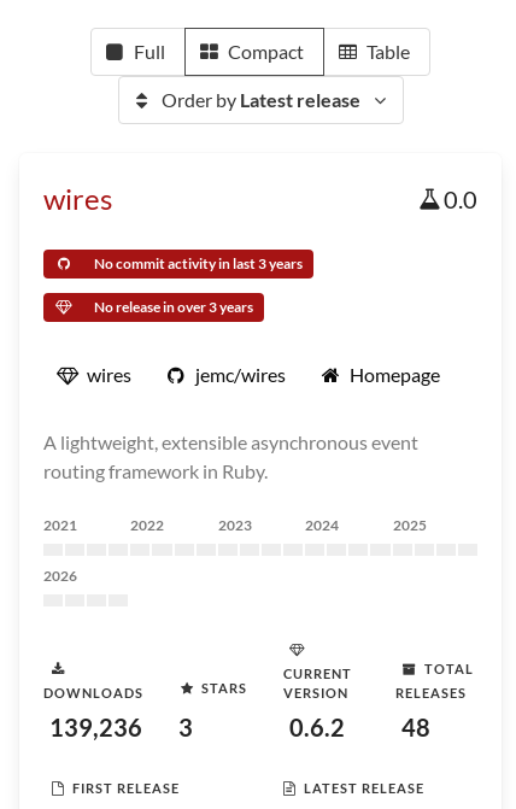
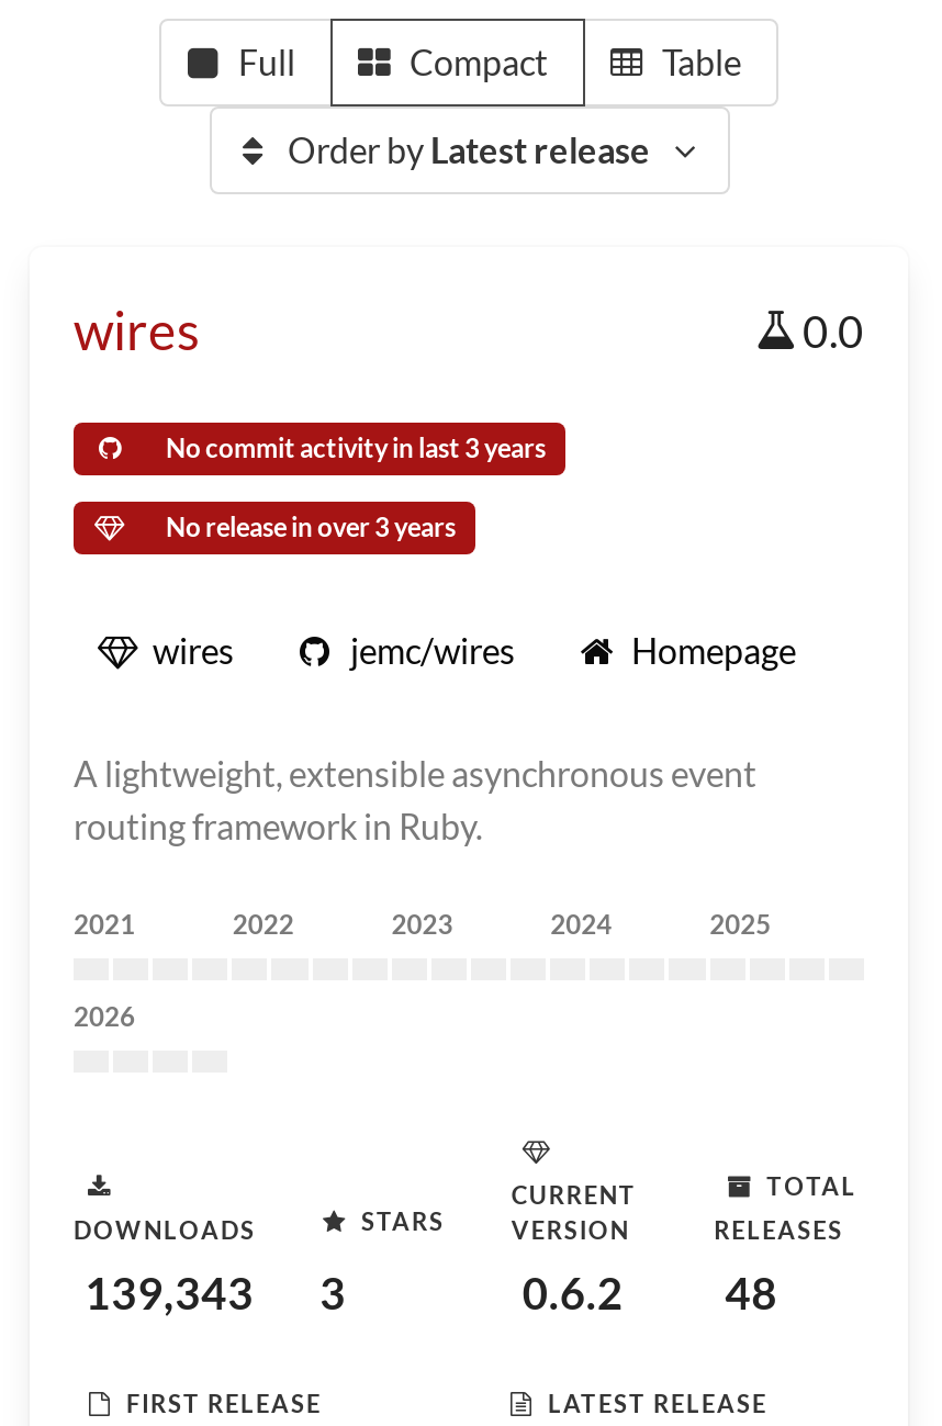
- 139,236 3
+ 139,343 3
